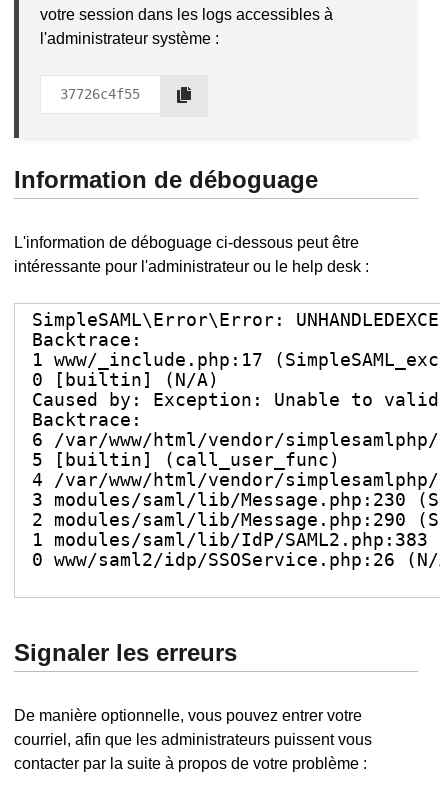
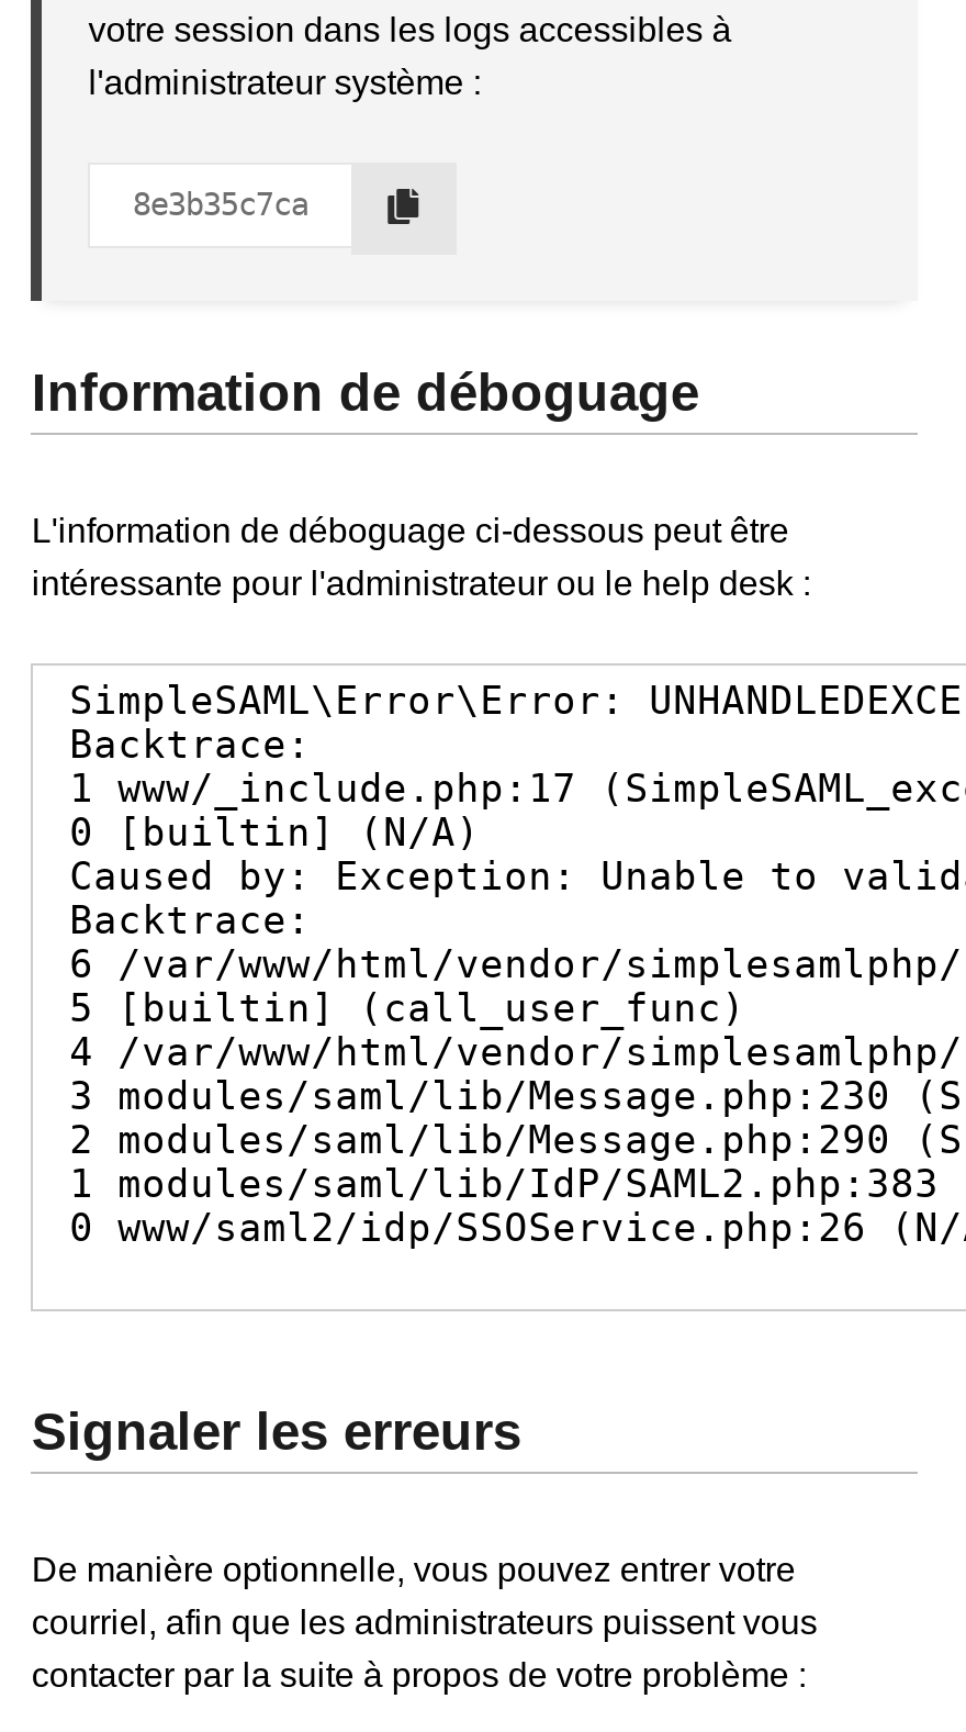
- 37726c4f55
+ 8e3b35c7ca
